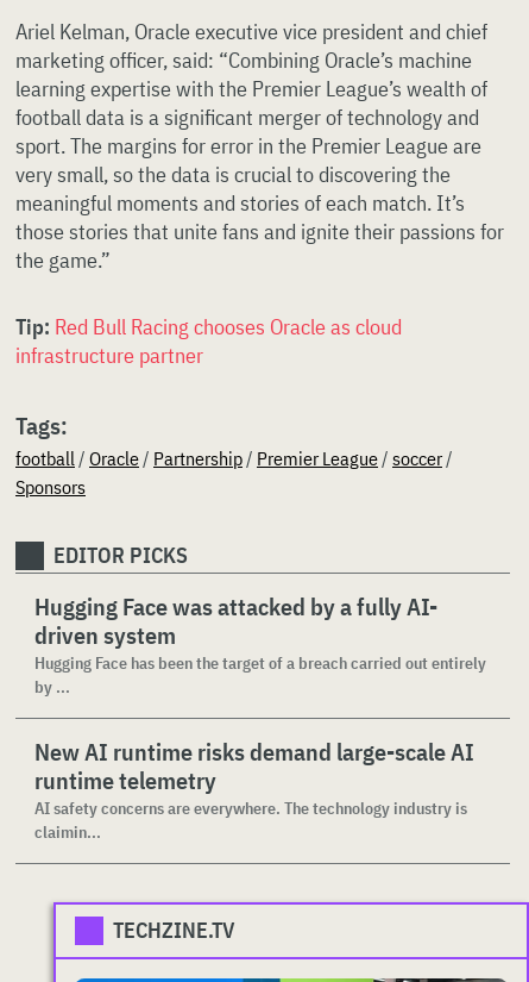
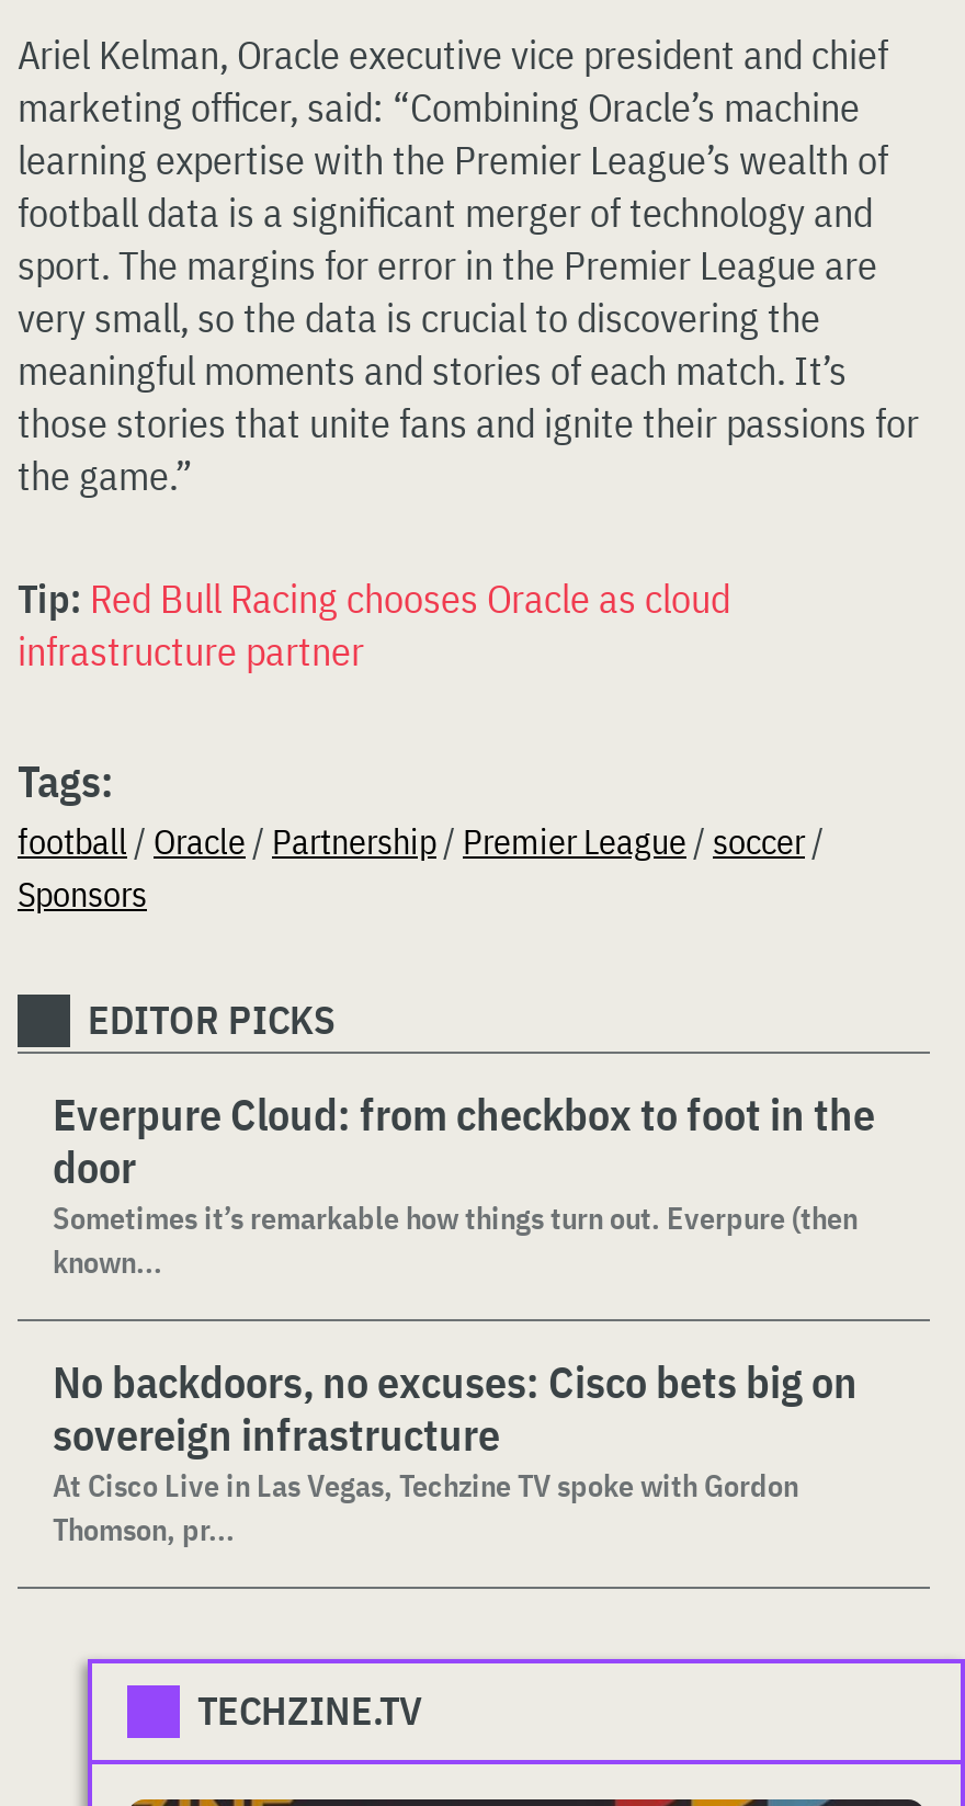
- Hugging Face was attacked by a fully AI-
- driven system
- Hugging Face has been the target of a breach carried out entirely
- by ...
+ Everpure Cloud: from checkbox to foot in the
+ door
+ Sometimes it’s remarkable how things turn out. Everpure (then
+ known...

- New AI runtime risks demand large-scale AI
- runtime telemetry
- AI safety concerns are everywhere. The technology industry is
- claimin...
+ No backdoors, no excuses: Cisco bets big on
+ sovereign infrastructure
+ At Cisco Live in Las Vegas, Techzine TV spoke with Gordon
+ Thomson, pr...
